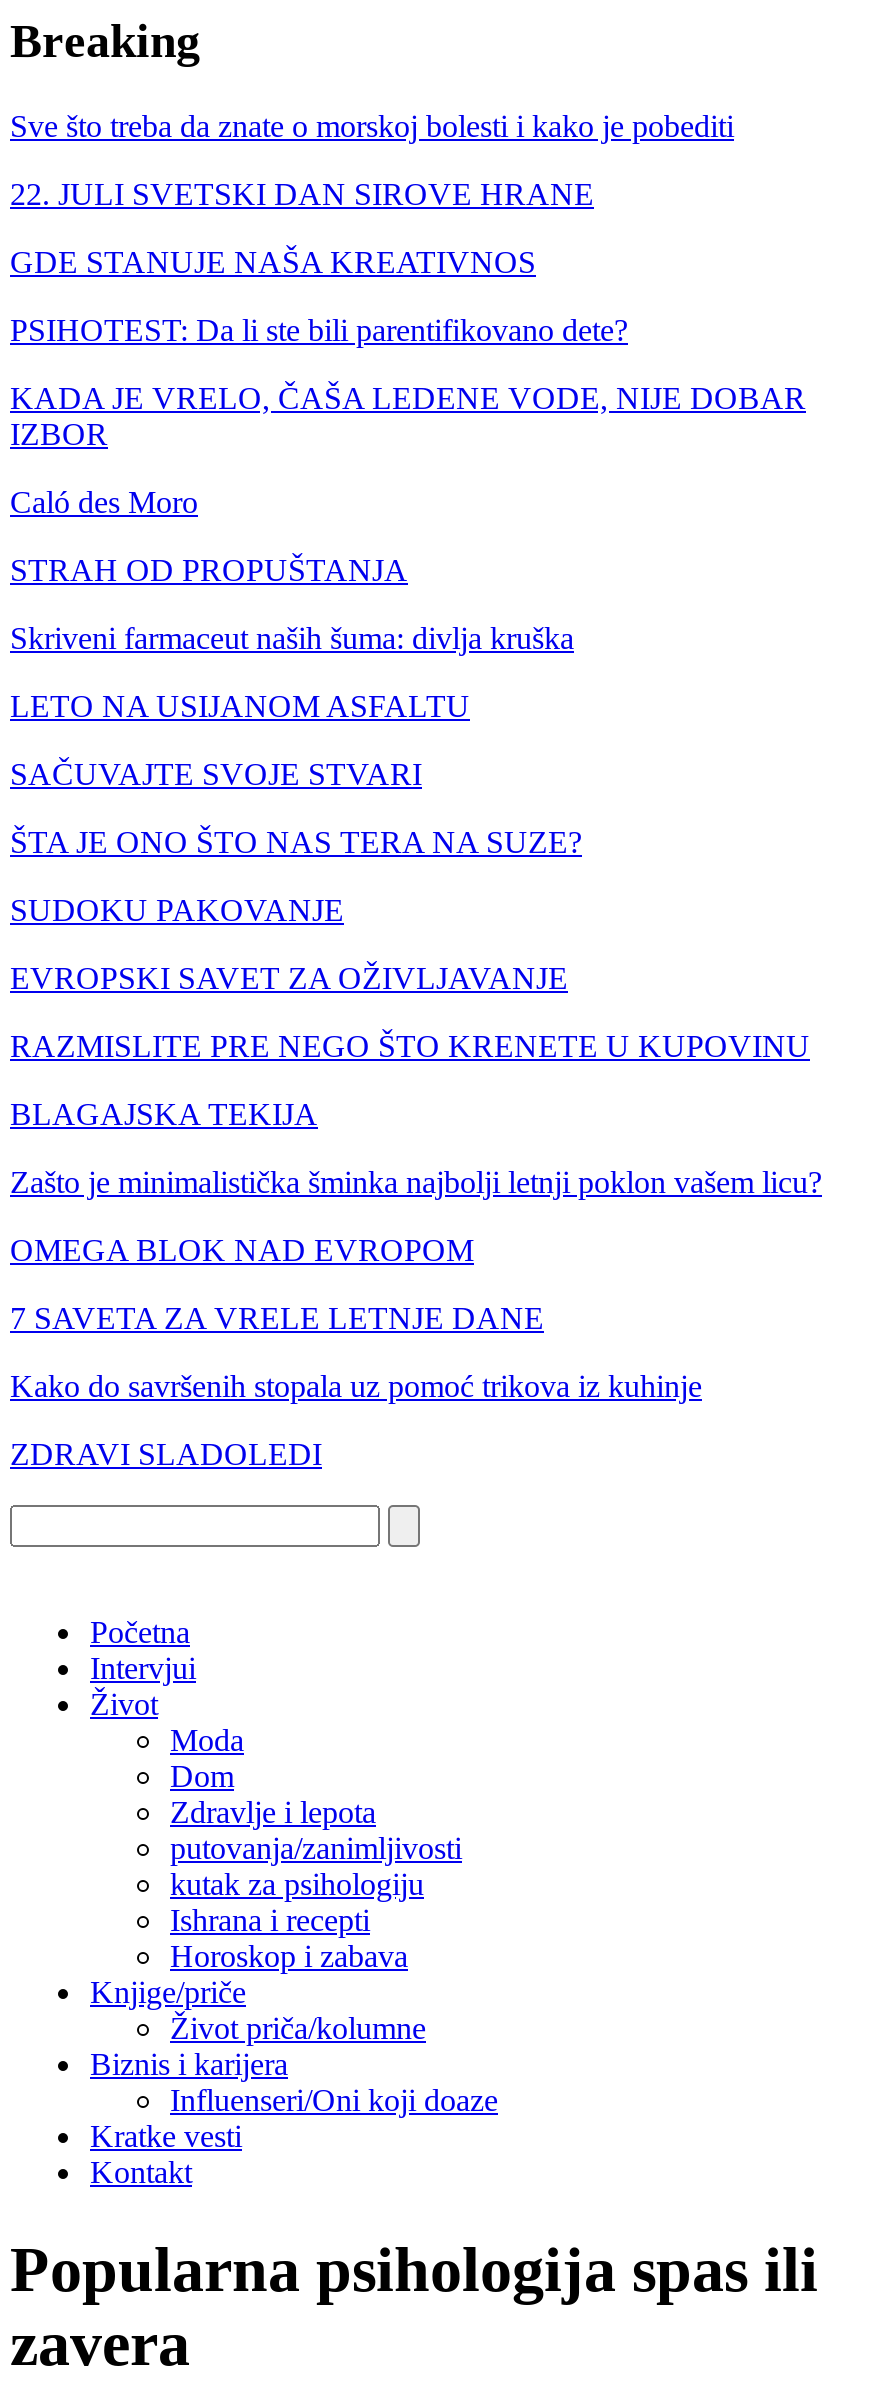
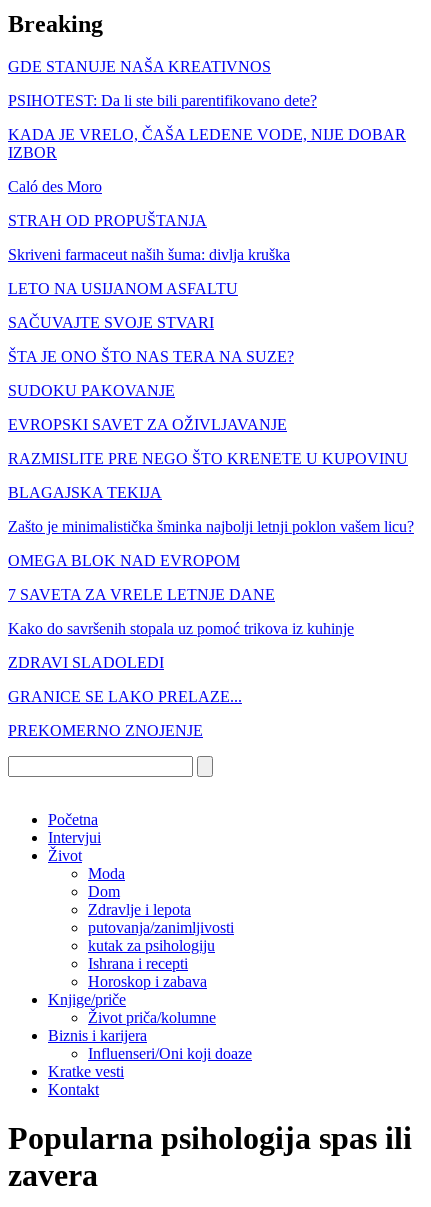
- Sve što treba da znate o morskoj bolesti i kako je pobediti
- 22. JULI SVETSKI DAN SIROVE HRANE

moved up: GDE STANUJE NAŠA KREATIVNOS | PSIHOTEST: Da li ste bili parentifikovano dete? | KADA JE VRELO, ČAŠA LEDENE VODE, NIJE DOBAR | ... | Kako do savršenih stopala uz pomoć trikova iz kuhinje | ZDRAVI SLADOLEDI

+ GRANICE SE LAKO PRELAZE...
+ PREKOMERNO ZNOJENJE
